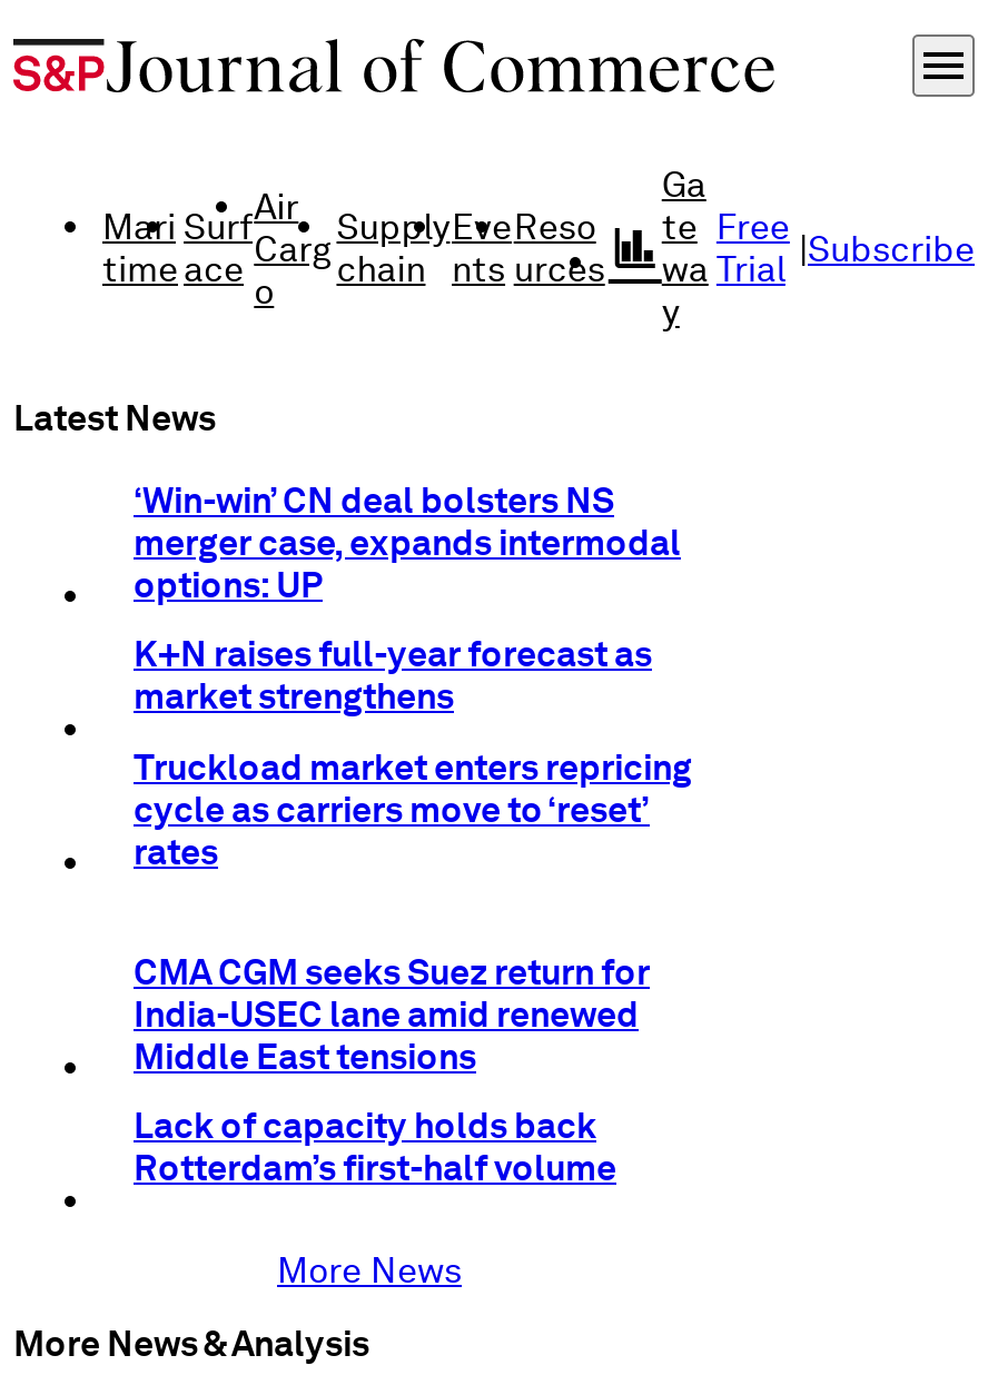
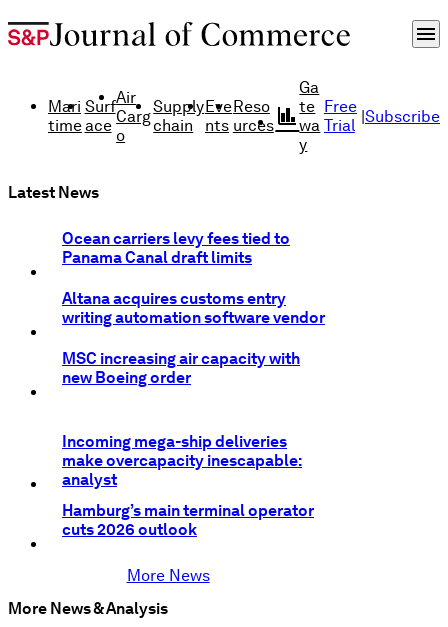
- ‘Win-win’ CN deal bolsters NS
- merger case, expands intermodal
- options: UP
+ Ocean carriers levy fees tied to
+ Panama Canal draft limits

- K+N raises full-year forecast as
- market strengthens
+ Altana acquires customs entry
+ writing automation software vendor

- Truckload market enters repricing
- cycle as carriers move to ‘reset’
- rates
+ MSC increasing air capacity with
+ new Boeing order

- CMA CGM seeks Suez return for
- India-USEC lane amid renewed
- Middle East tensions
+ Incoming mega-ship deliveries
+ make overcapacity inescapable:
+ analyst

- Lack of capacity holds back
- Rotterdam’s first-half volume
+ Hamburg’s main terminal operator
+ cuts 2026 outlook
